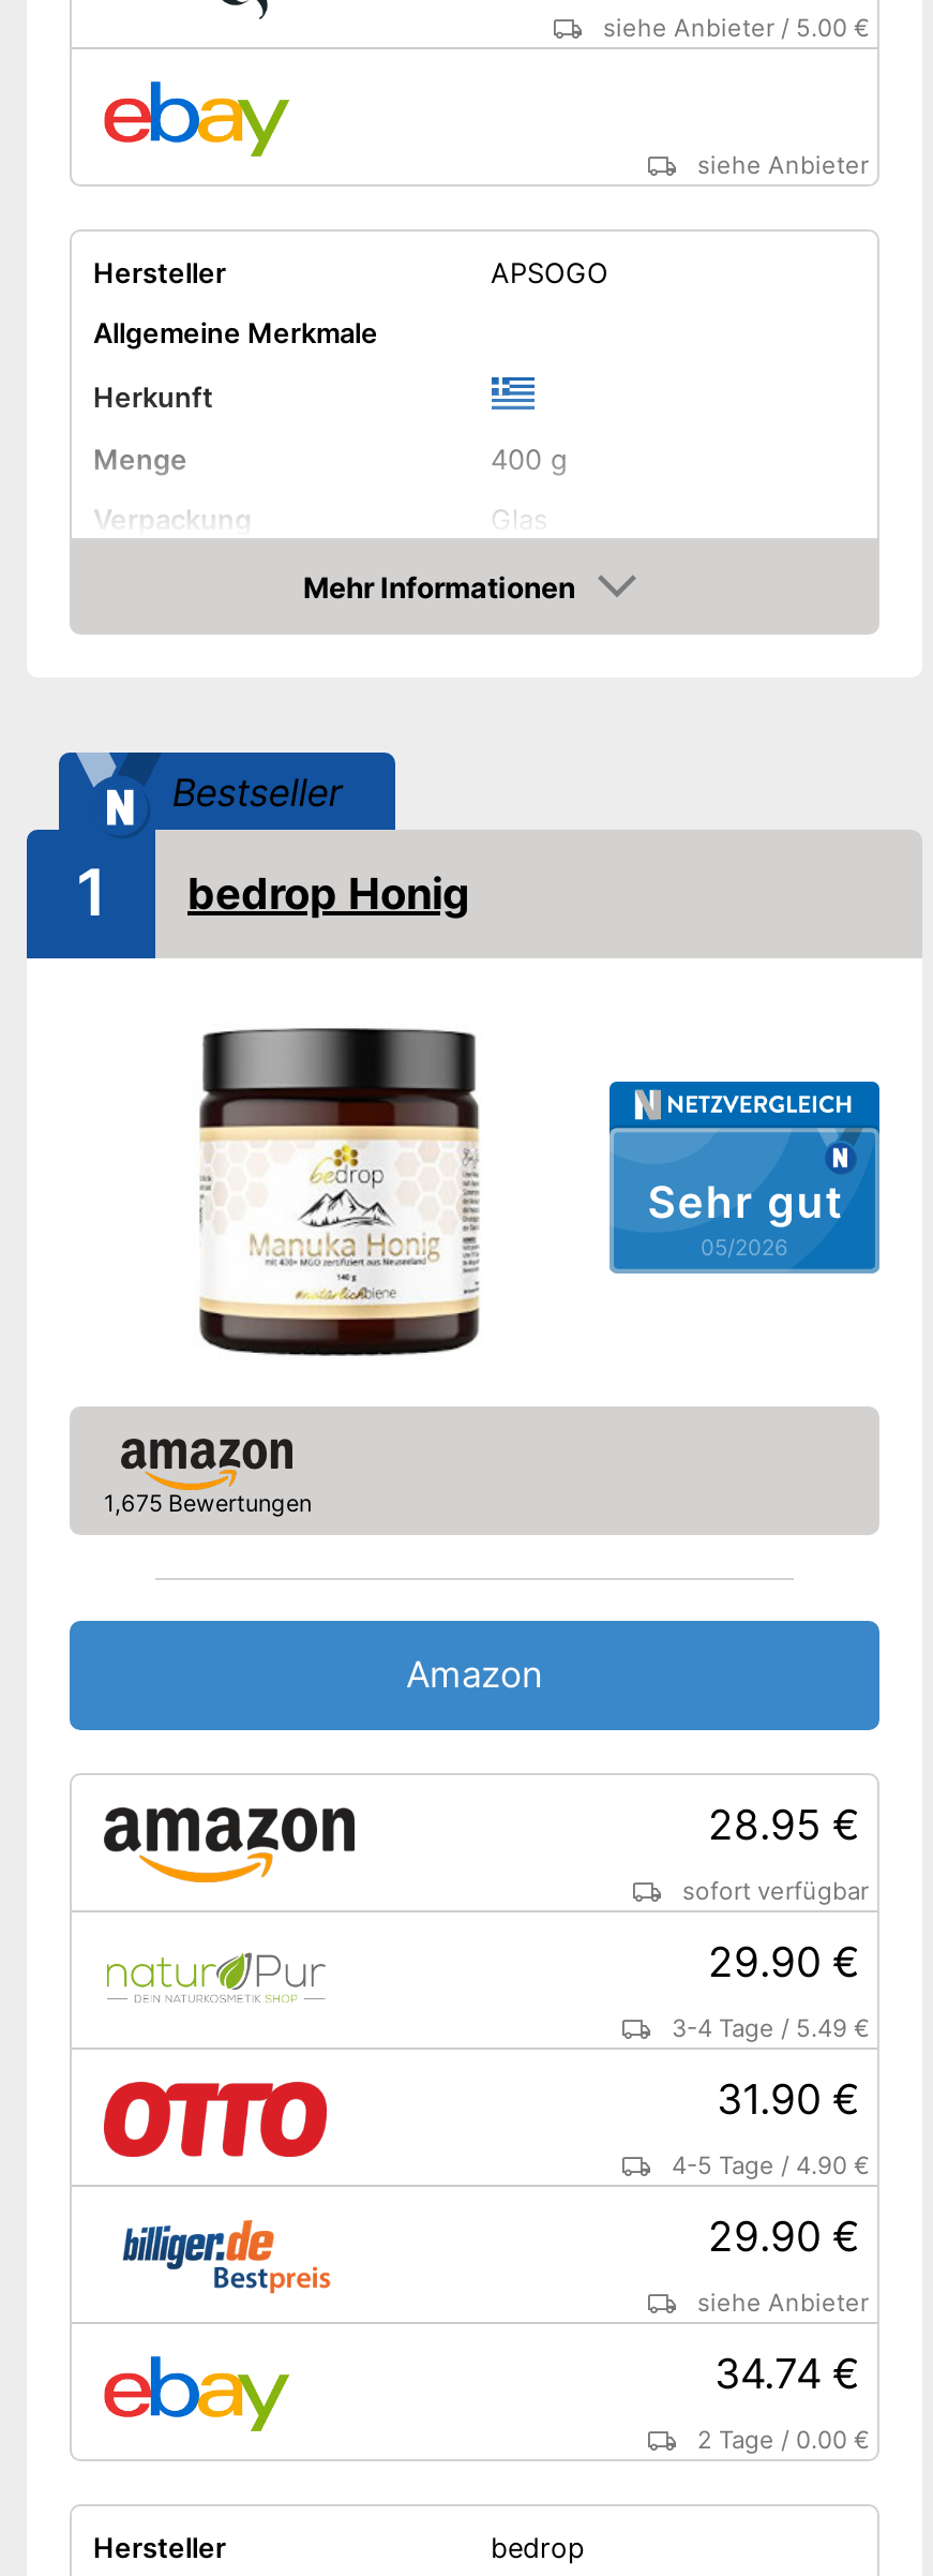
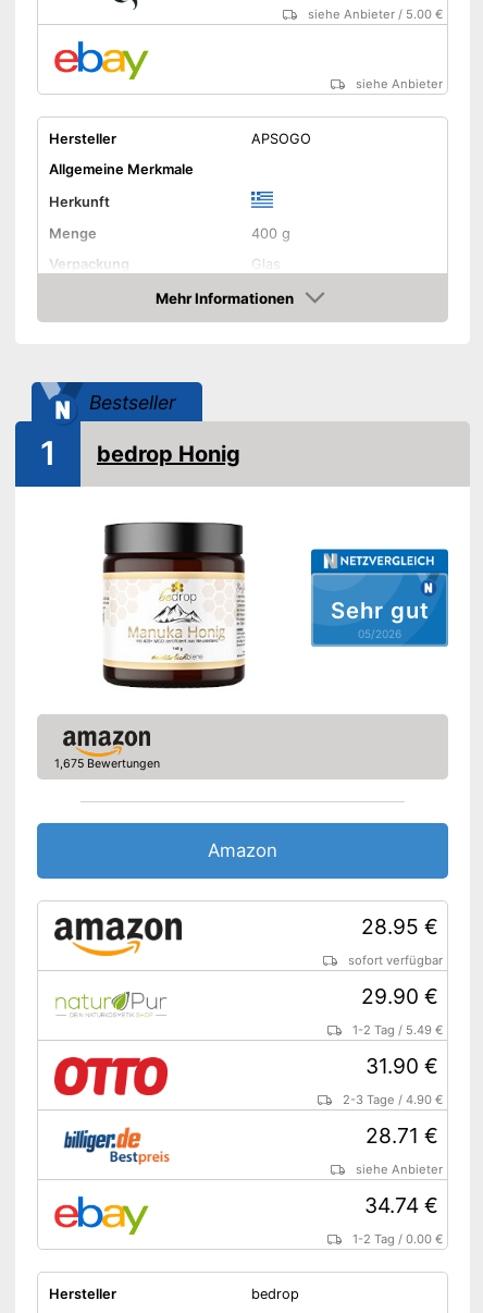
- 3-4 Tage / 5.49 €
+ 1-2 Tag / 5.49 €

- 4-5 Tage / 4.90 €
+ 2-3 Tage / 4.90 €

- 29.90 €
+ 28.71 €

- 2 Tage / 0.00 €
+ 1-2 Tag / 0.00 €
